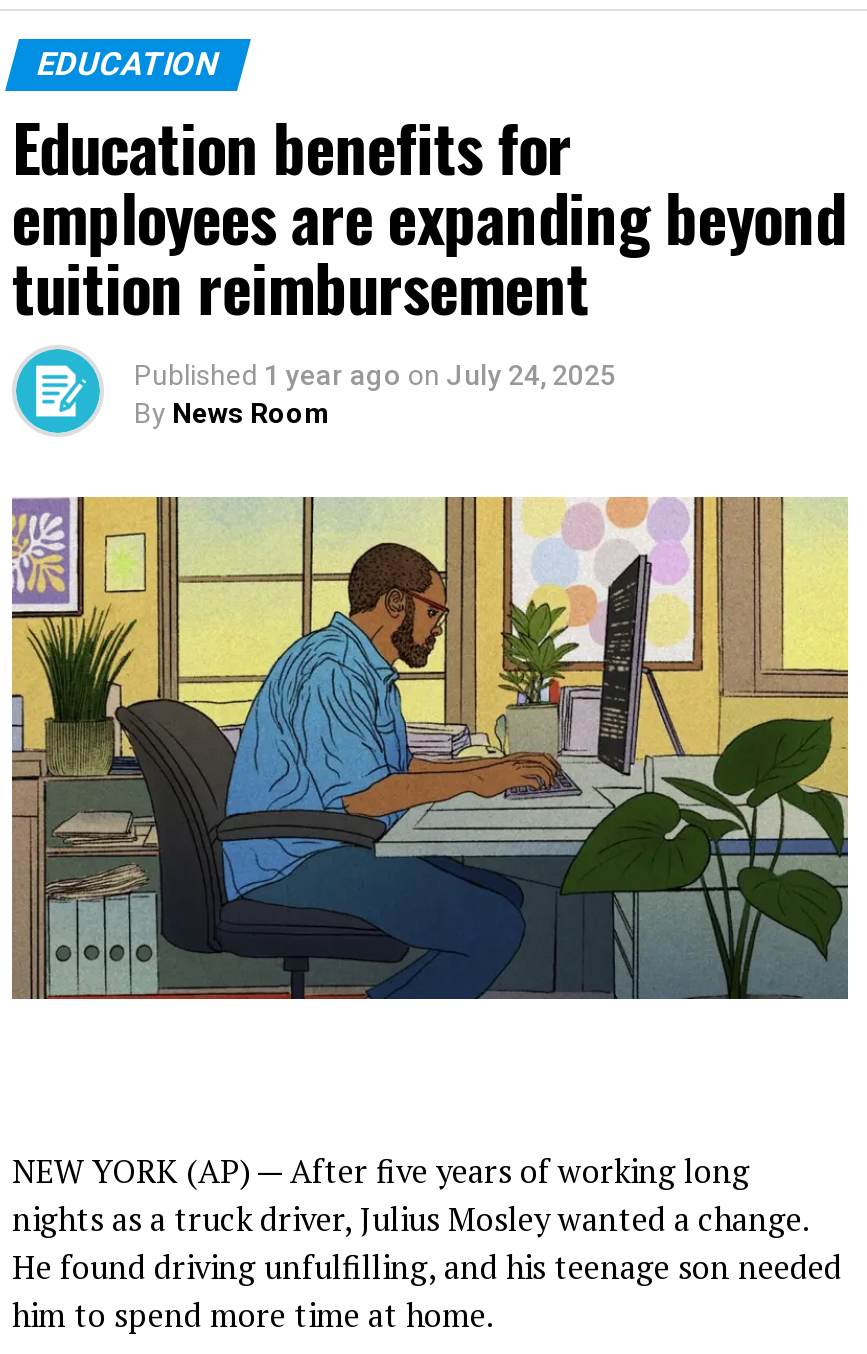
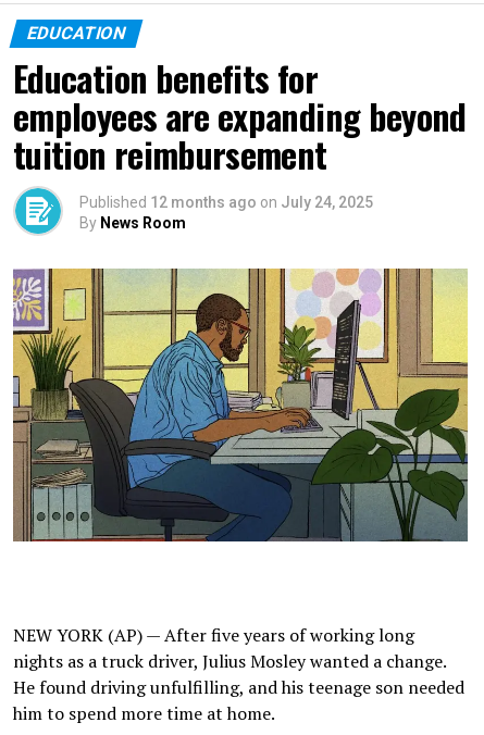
- Published 1 year ago on July 24, 2025
+ Published 12 months ago on July 24, 2025
